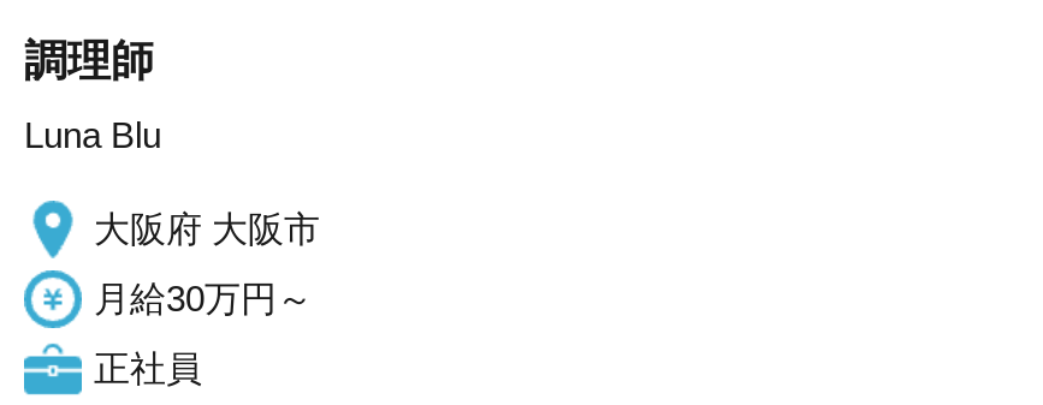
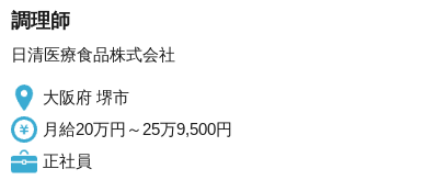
- Luna Blu
+ 日清医療食品株式会社

- 大阪府 大阪市
+ 大阪府 堺市

- 月給30万円～
+ 月給20万円～25万9,500円
